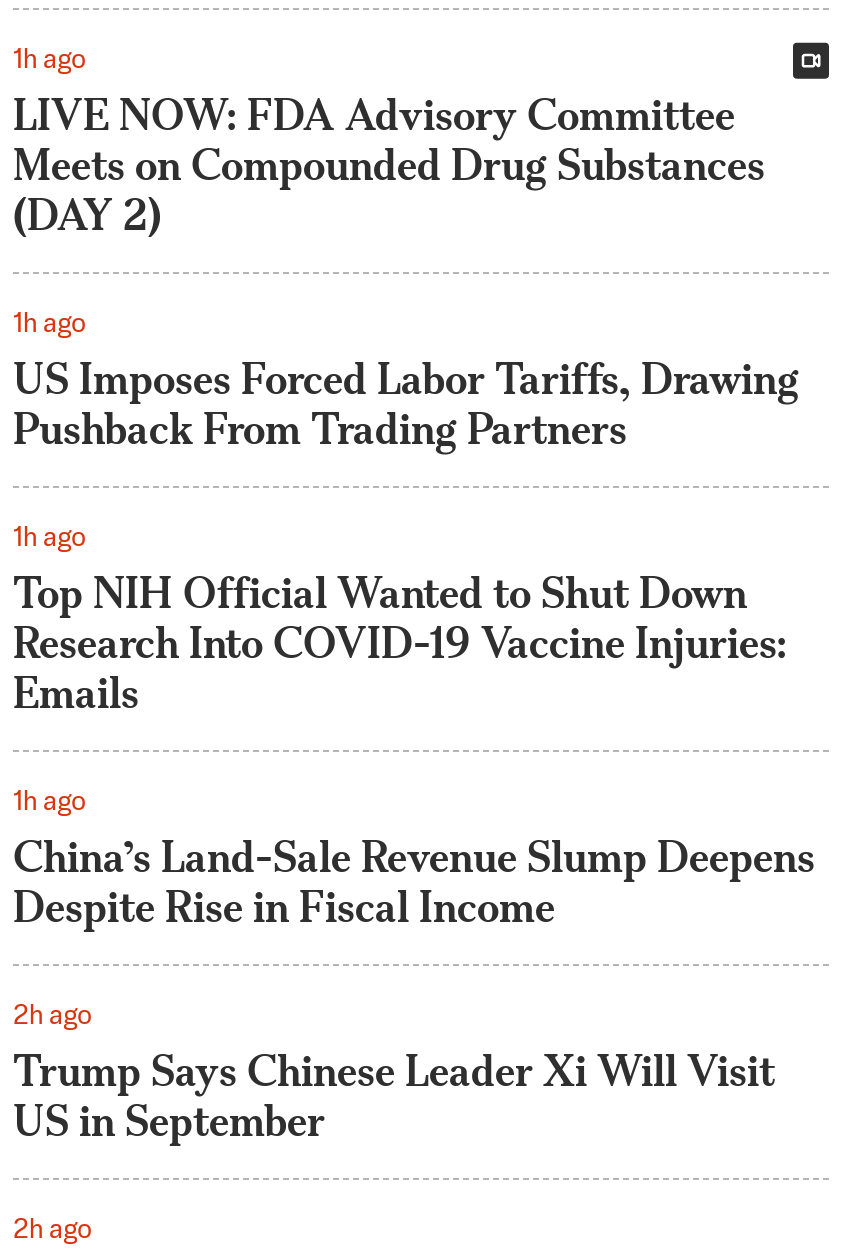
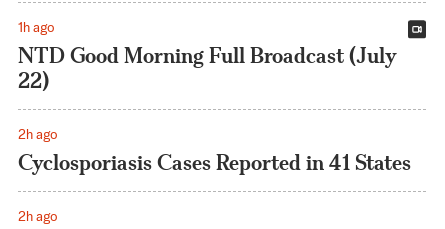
- LIVE NOW: FDA Advisory Committee
- Meets on Compounded Drug Substances
- (DAY 2)
- 1h ago
- US Imposes Forced Labor Tariffs, Drawing
- Pushback From Trading Partners
- 1h ago
- Top NIH Official Wanted to Shut Down
- Research Into COVID-19 Vaccine Injuries:
- Emails
- 1h ago
- China’s Land-Sale Revenue Slump Deepens
- Despite Rise in Fiscal Income
+ NTD Good Morning Full Broadcast (July
+ 22)

- Trump Says Chinese Leader Xi Will Visit
- US in September
+ Cyclosporiasis Cases Reported in 41 States
